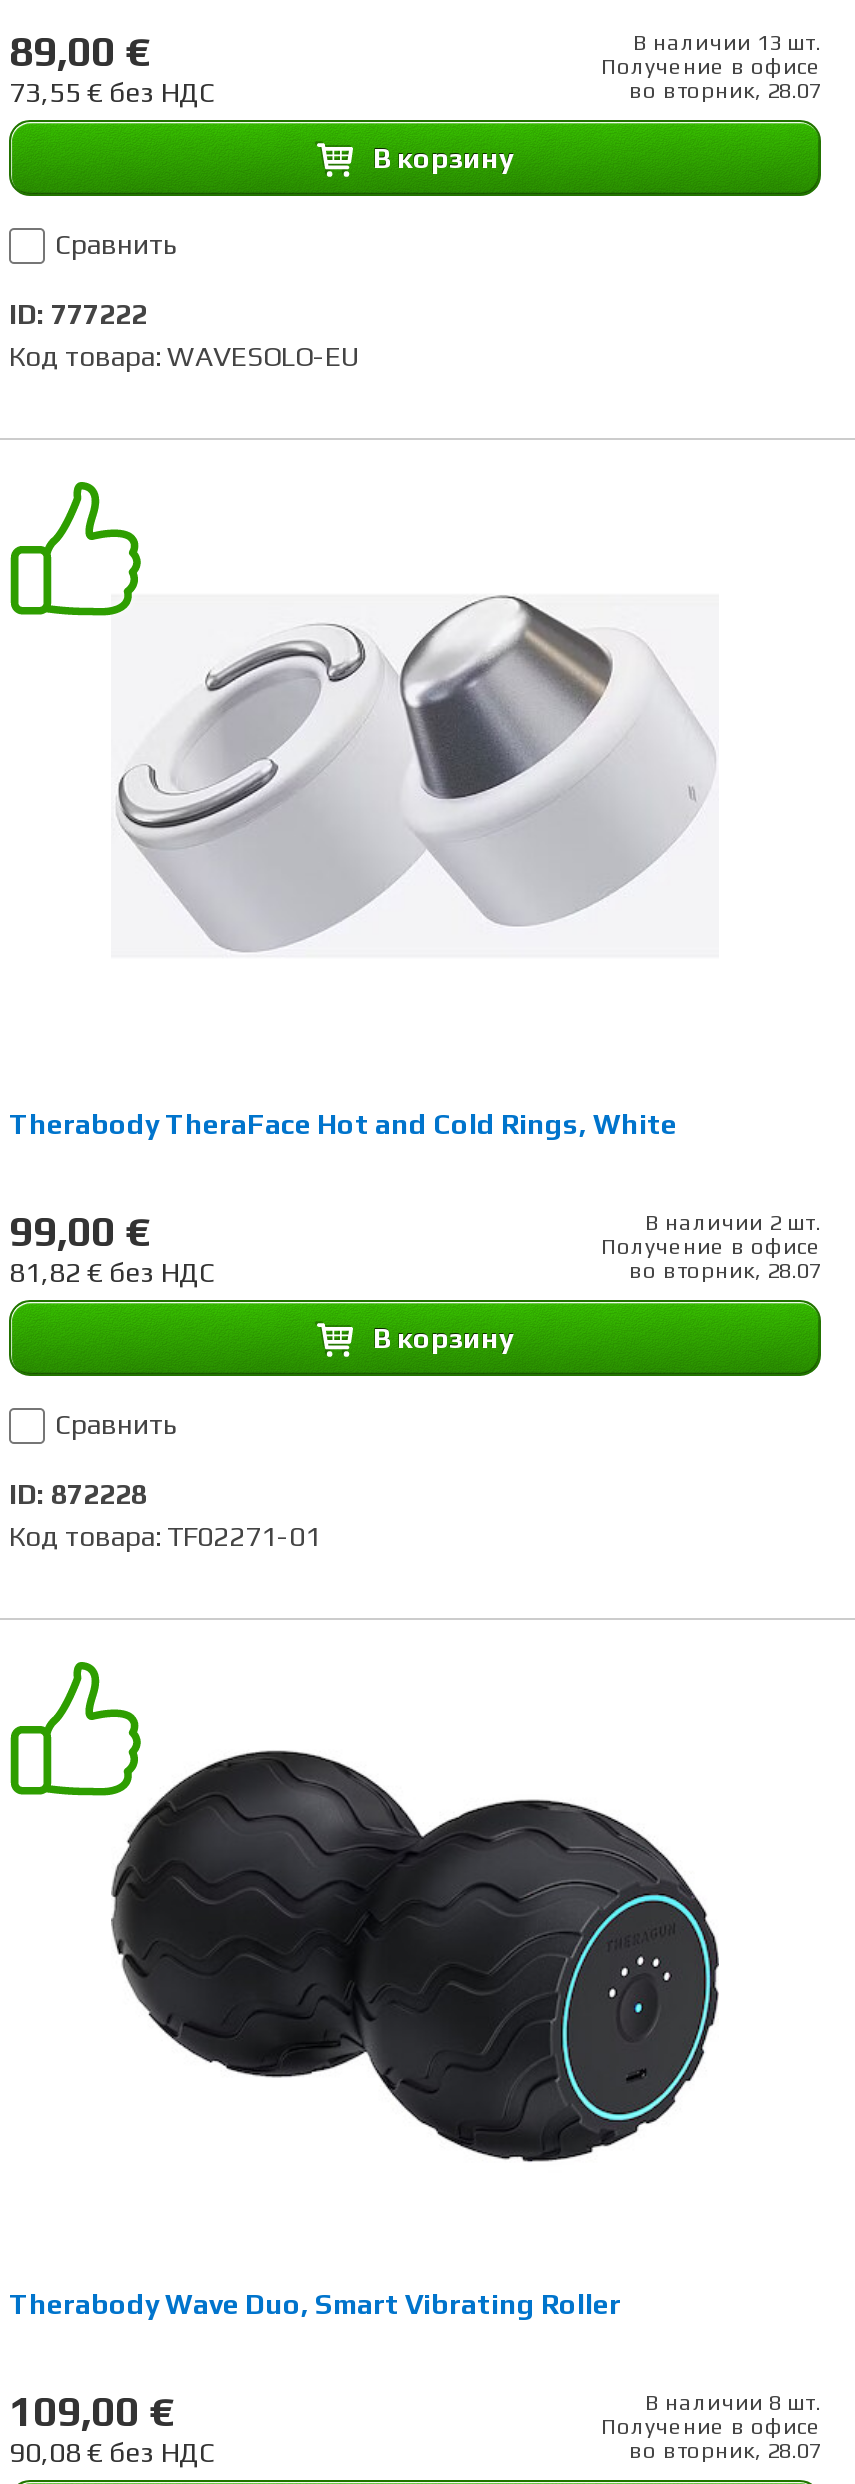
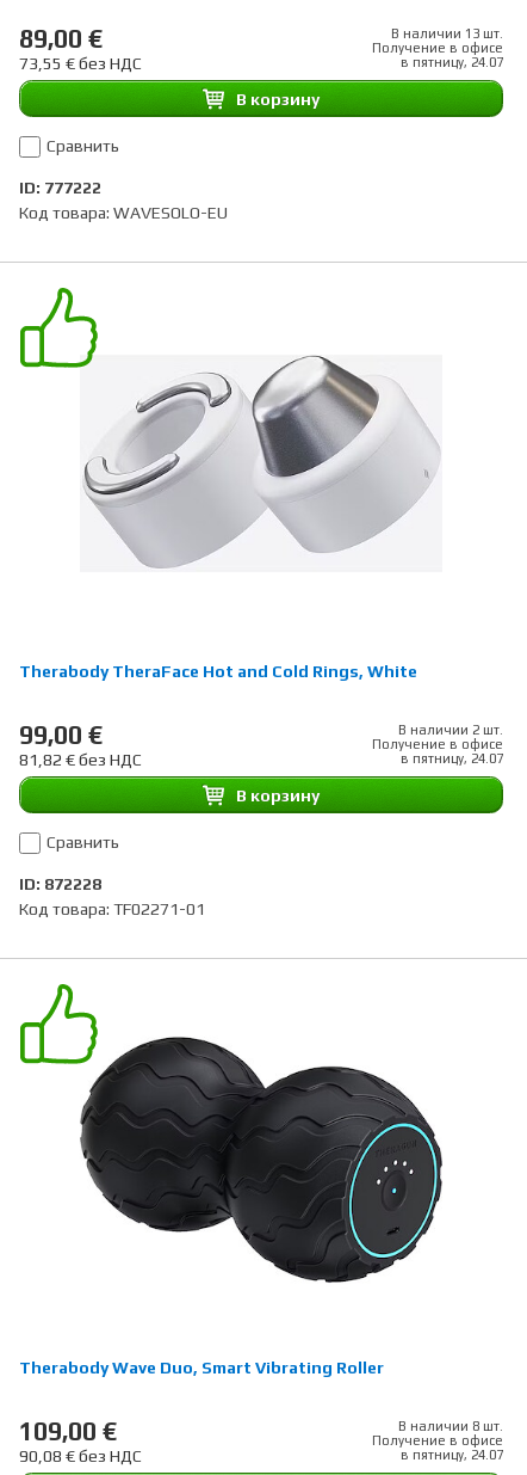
- во вторник, 28.07
+ в пятницу, 24.07

- во вторник, 28.07
+ в пятницу, 24.07

- во вторник, 28.07
+ в пятницу, 24.07
